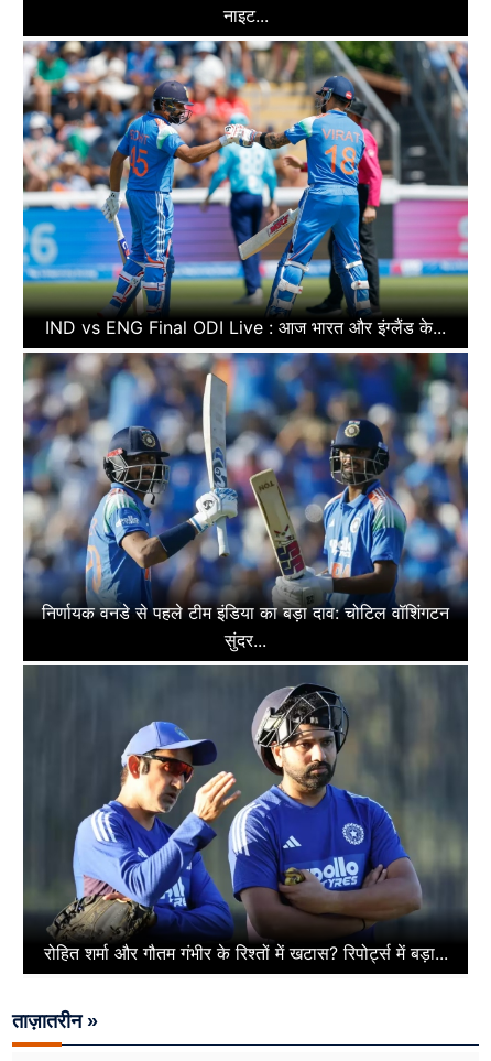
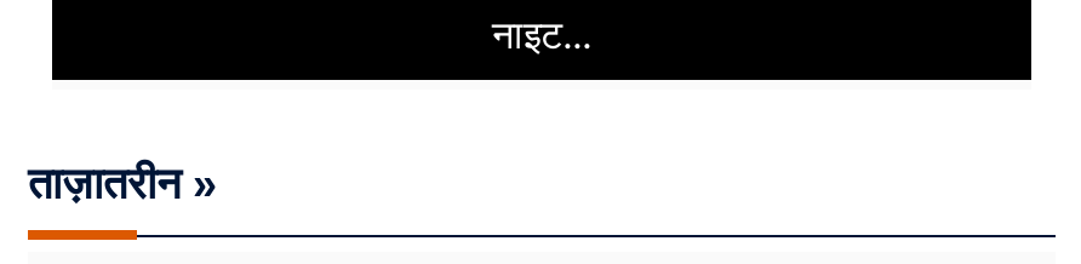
- [image]
- IND vs ENG Final ODI Live : आज भारत और इंग्लैंड के...

- [image]
- निर्णायक वनडे से पहले टीम इंडिया का बड़ा दाव: चोटिल वॉशिंगटन
- सुंदर...

- [image]
- रोहित शर्मा और गौतम गंभीर के रिश्तों में खटास? रिपोर्ट्स में बड़ा...
